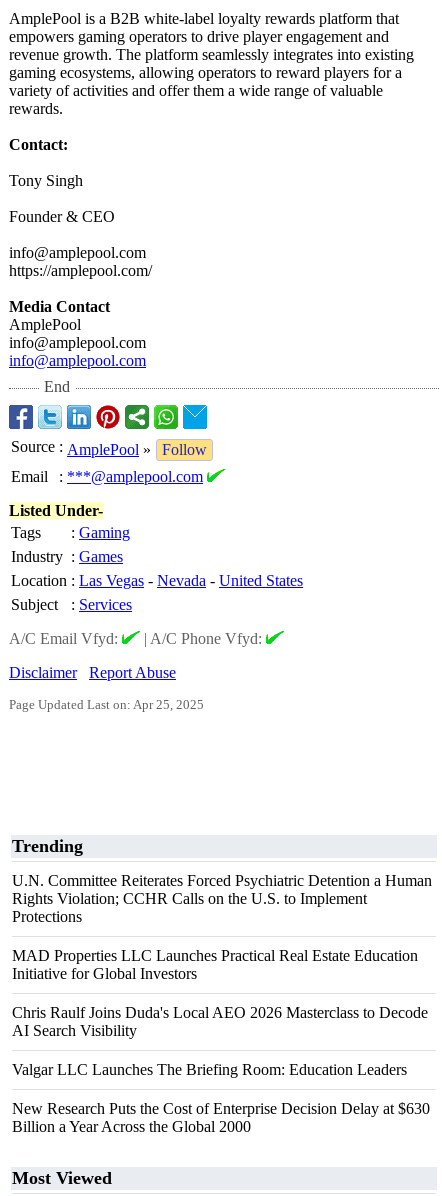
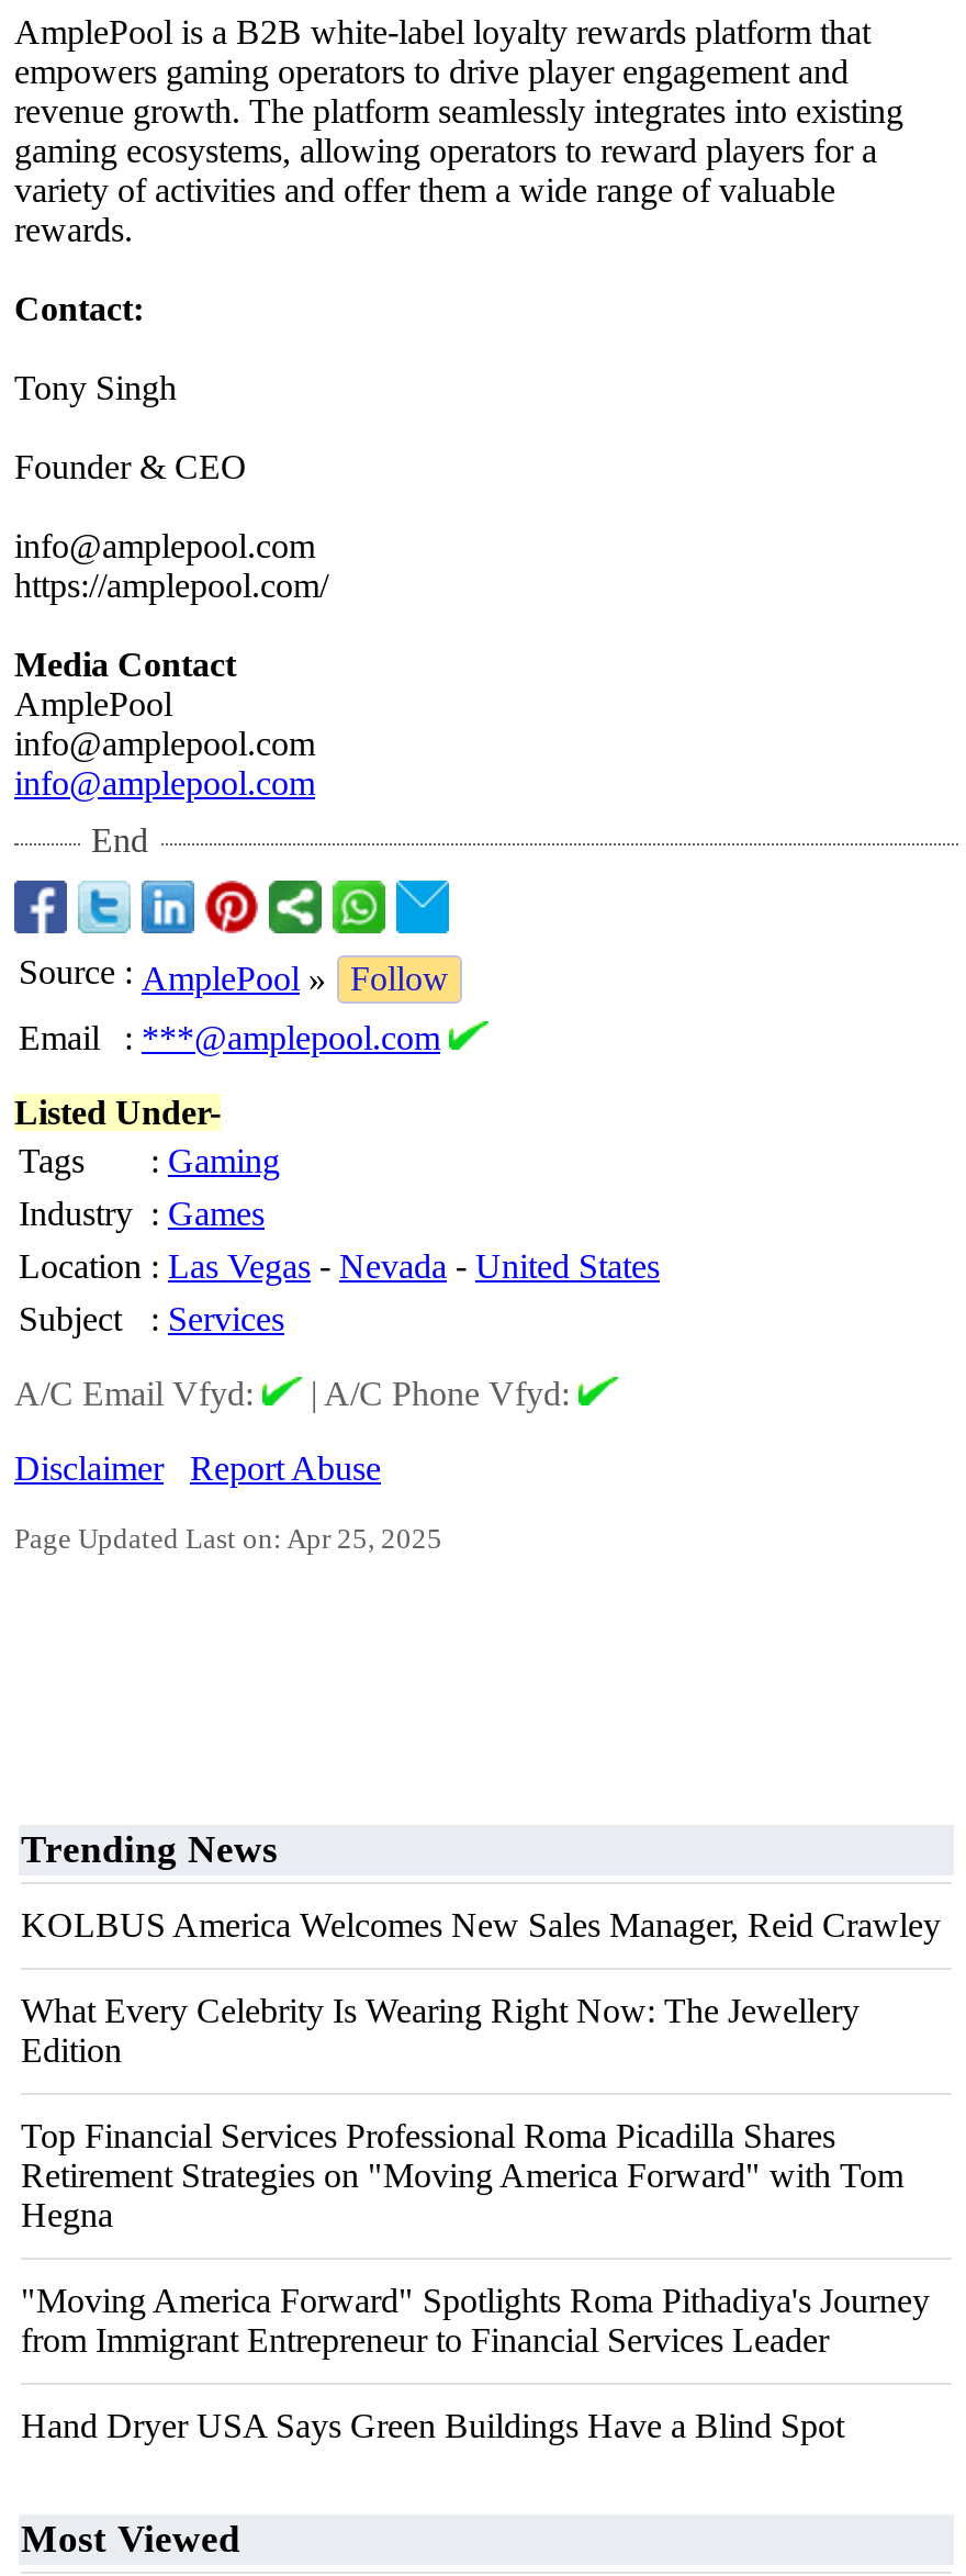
- Trending
+ Trending News

- U.N. Committee Reiterates Forced Psychiatric Detention a Human
- Rights Violation; CCHR Calls on the U.S. to Implement
- Protections
+ KOLBUS America Welcomes New Sales Manager, Reid Crawley

- MAD Properties LLC Launches Practical Real Estate Education
- Initiative for Global Investors
+ What Every Celebrity Is Wearing Right Now: The Jewellery
+ Edition

- Chris Raulf Joins Duda's Local AEO 2026 Masterclass to Decode
- AI Search Visibility
+ Top Financial Services Professional Roma Picadilla Shares
+ Retirement Strategies on "Moving America Forward" with Tom
+ Hegna

- Valgar LLC Launches The Briefing Room: Education Leaders
+ "Moving America Forward" Spotlights Roma Pithadiya's Journey
+ from Immigrant Entrepreneur to Financial Services Leader

- New Research Puts the Cost of Enterprise Decision Delay at $630
- Billion a Year Across the Global 2000
+ Hand Dryer USA Says Green Buildings Have a Blind Spot
